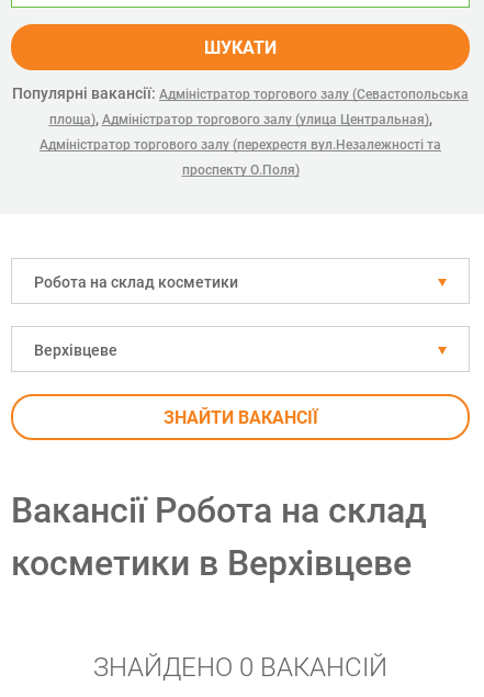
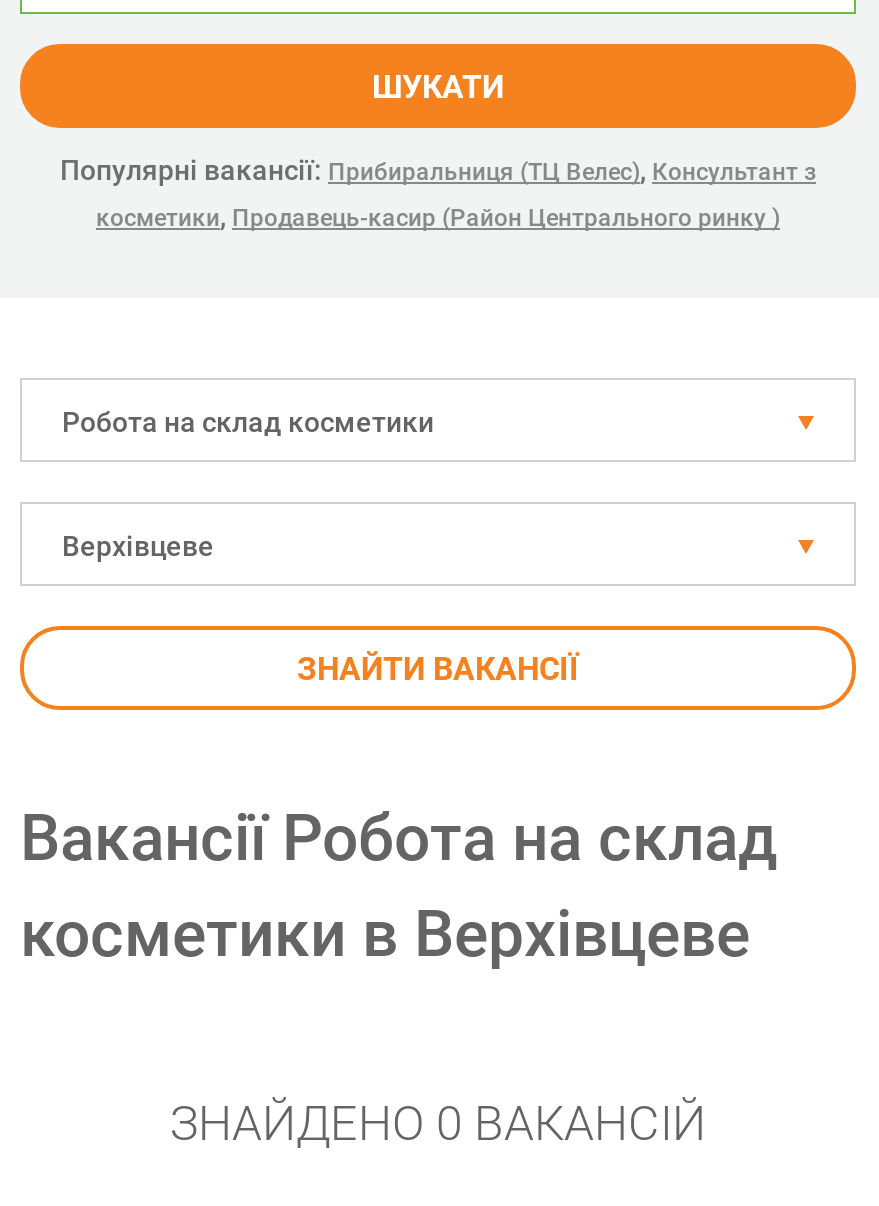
- Популярні вакансії: Адміністратор торгового залу (Севастопольська
- площа), Адміністратор торгового залу (улица Центральная),
- Адміністратор торгового залу (перехрестя вул.Незалежності та
- проспекту О.Поля)
+ Популярні вакансії: Прибиральниця (ТЦ Велес), Консультант з
+ косметики, Продавець-касир (Район Центрального ринку )
